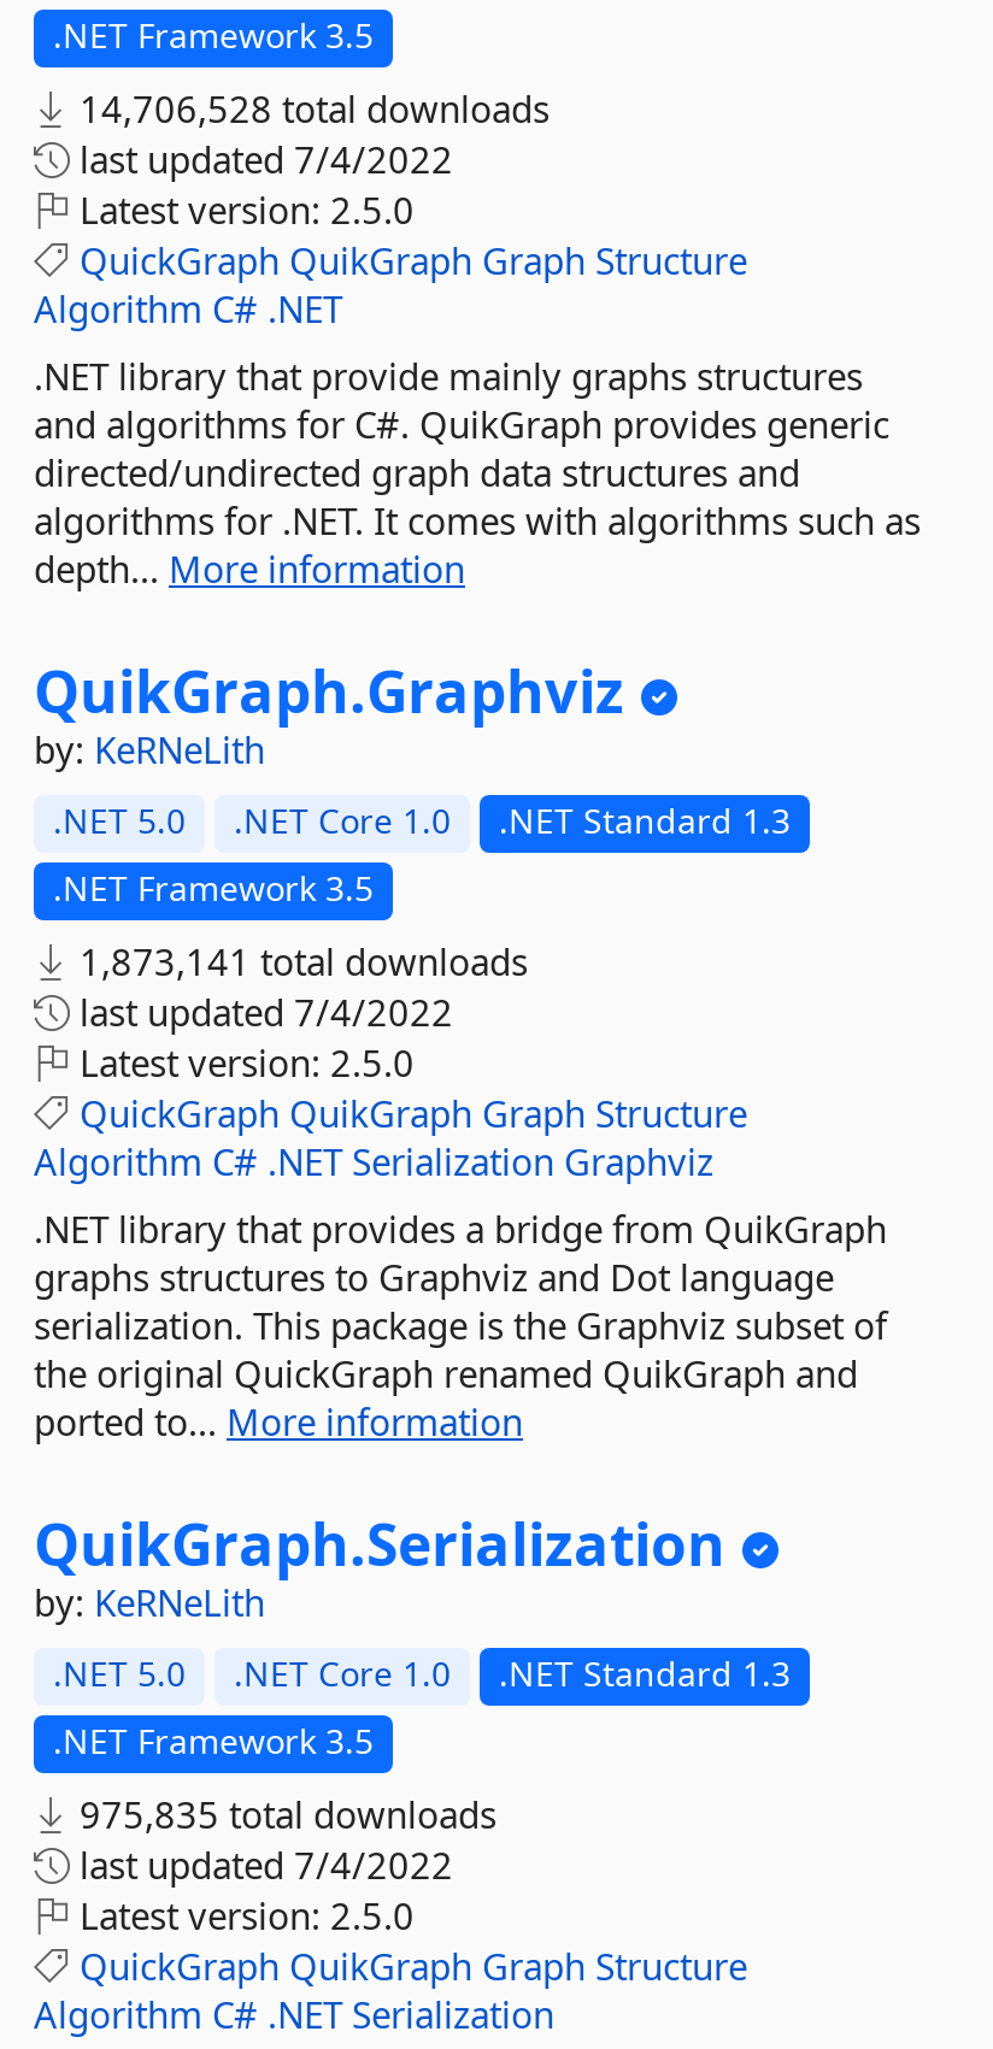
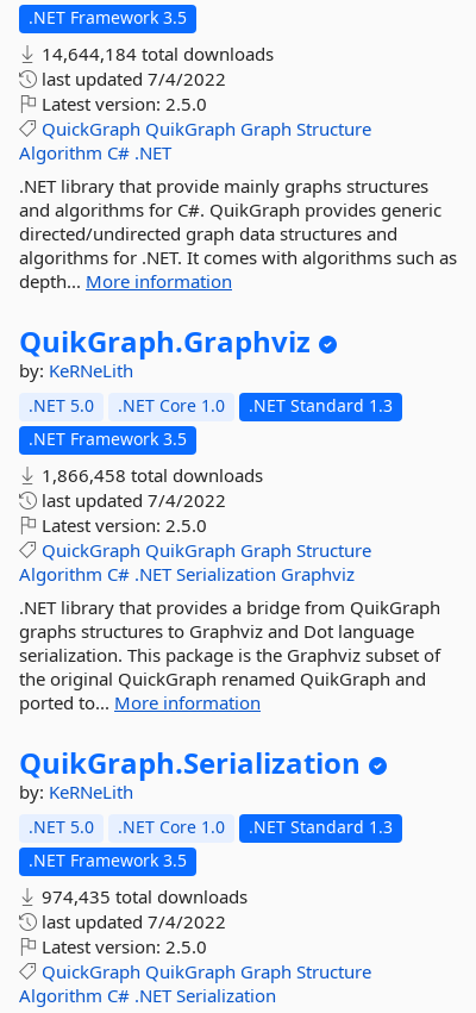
- 14,706,528 total downloads
+ 14,644,184 total downloads

- 1,873,141 total downloads
+ 1,866,458 total downloads

- 975,835 total downloads
+ 974,435 total downloads
